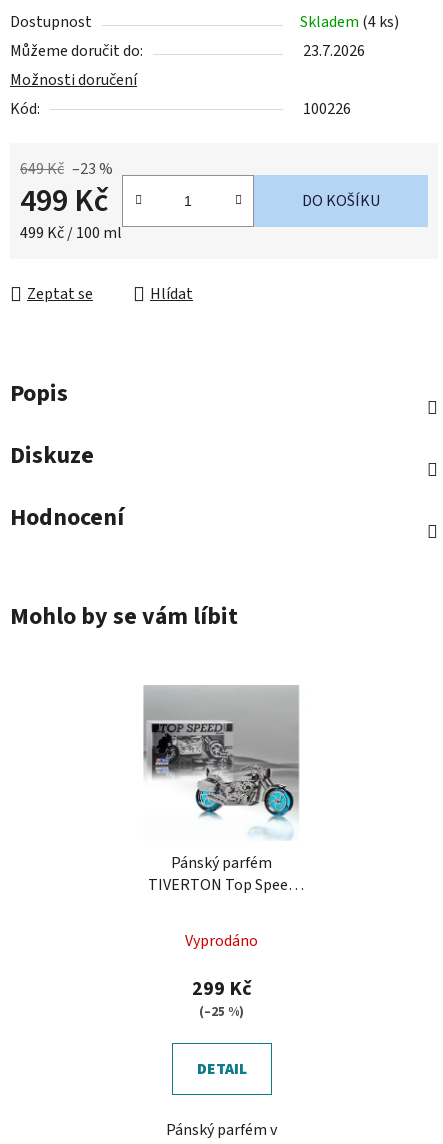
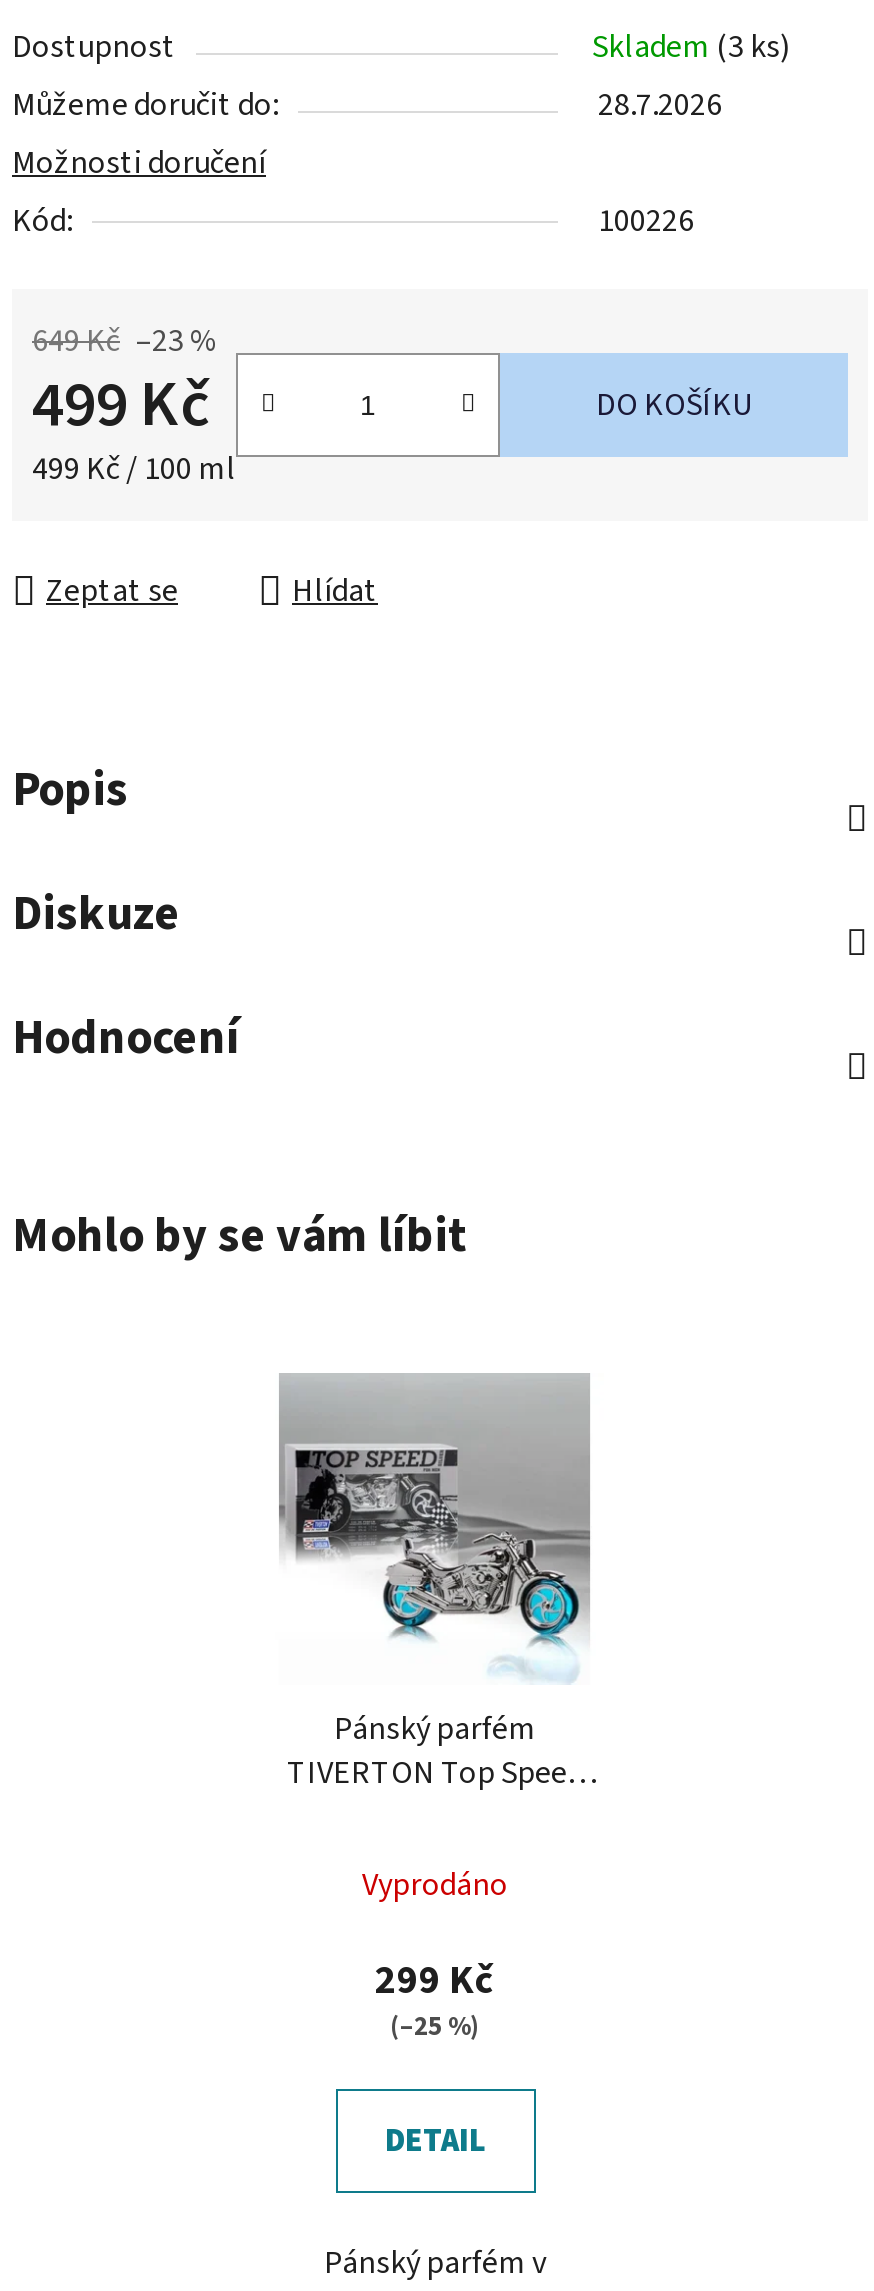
- Skladem (4 ks)
+ Skladem (3 ks)

- 23.7.2026
+ 28.7.2026
